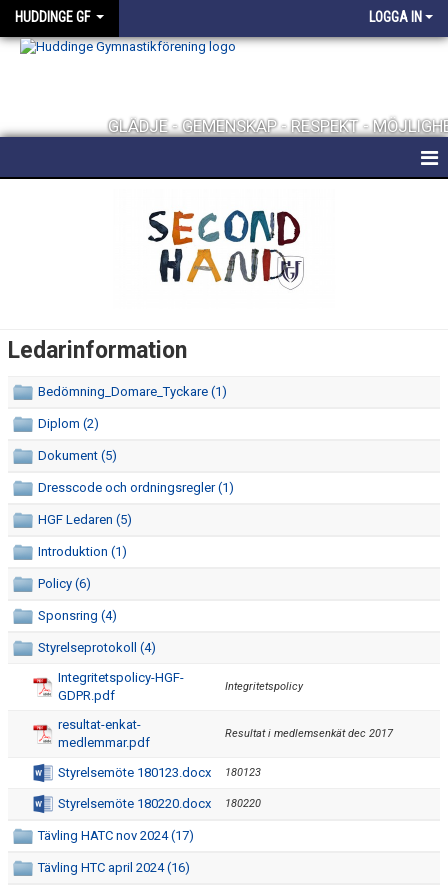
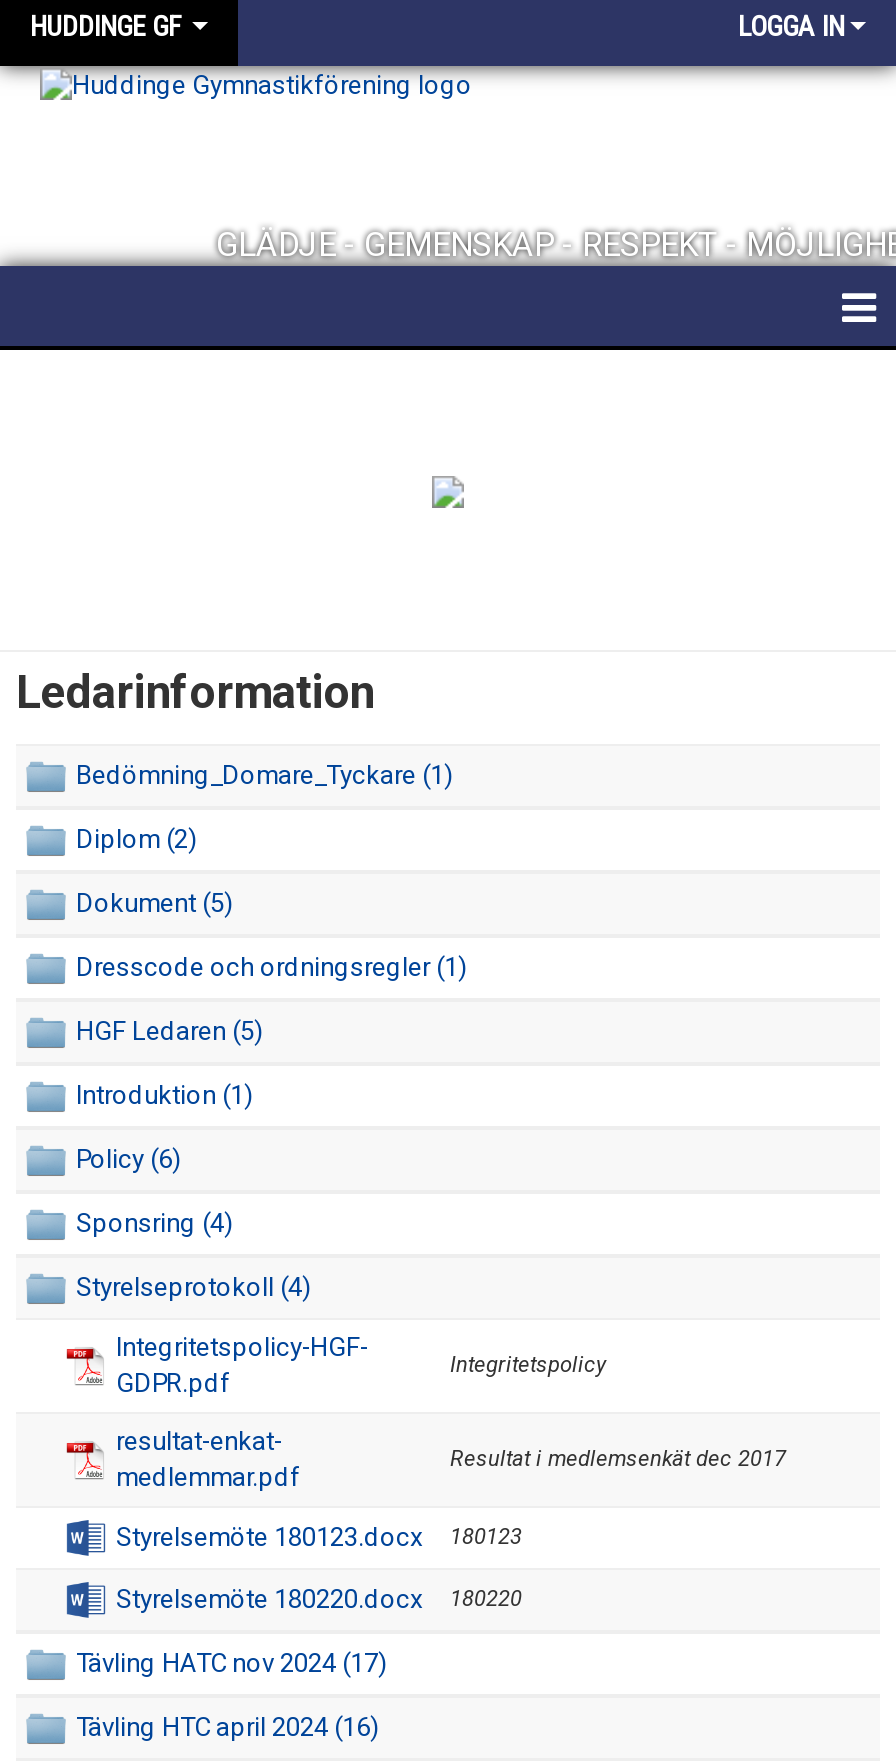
- [image]
